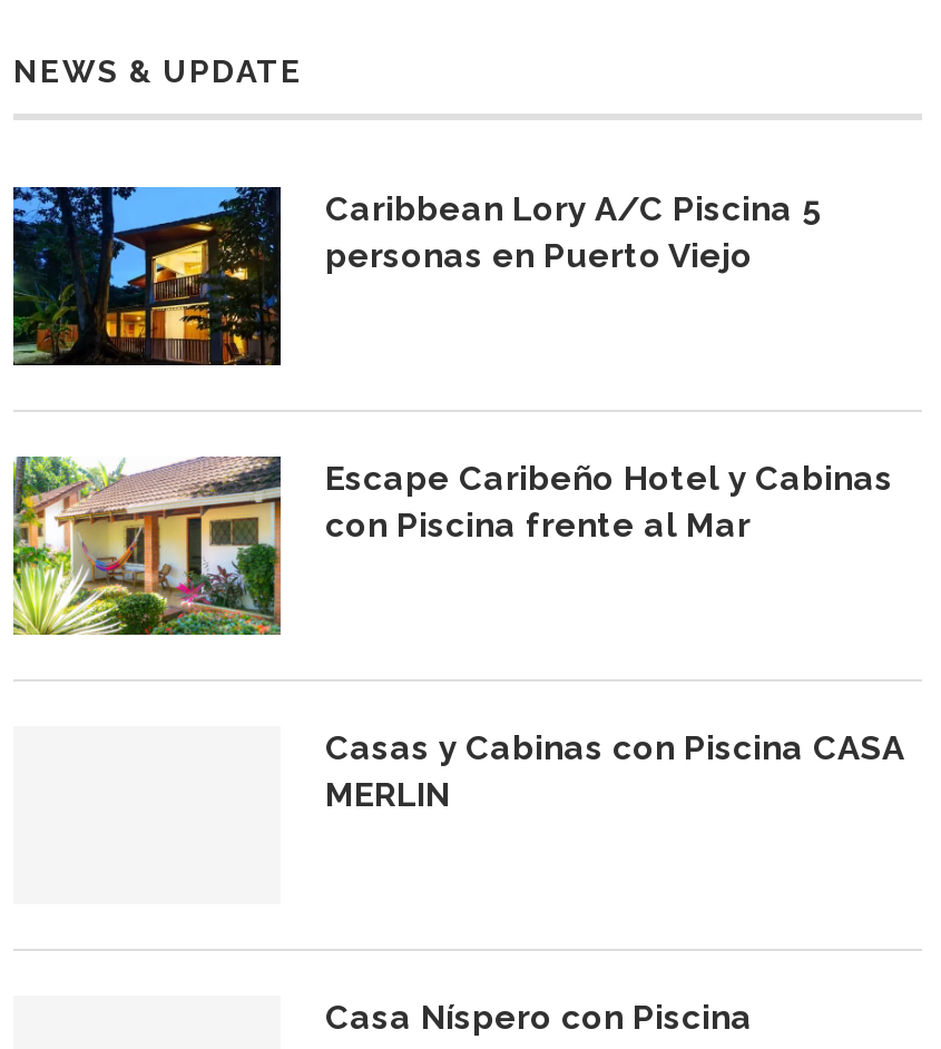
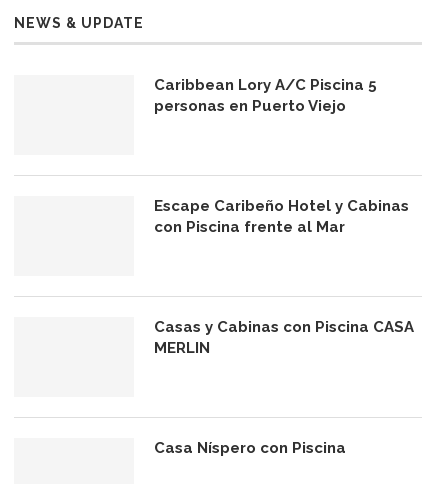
- [image]

- [image]
